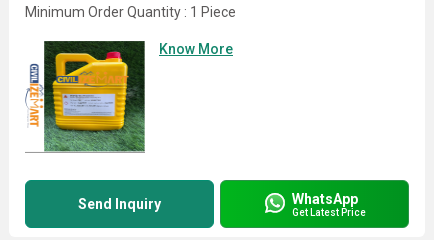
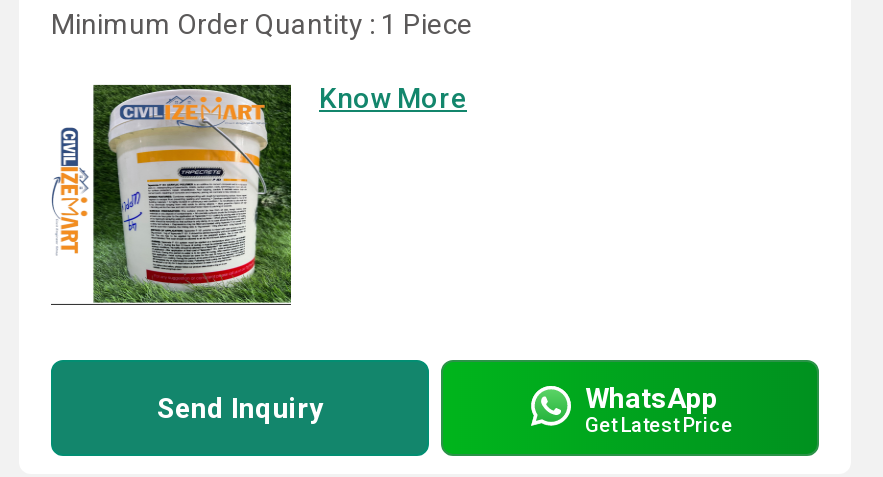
- [image]
+ [image]
